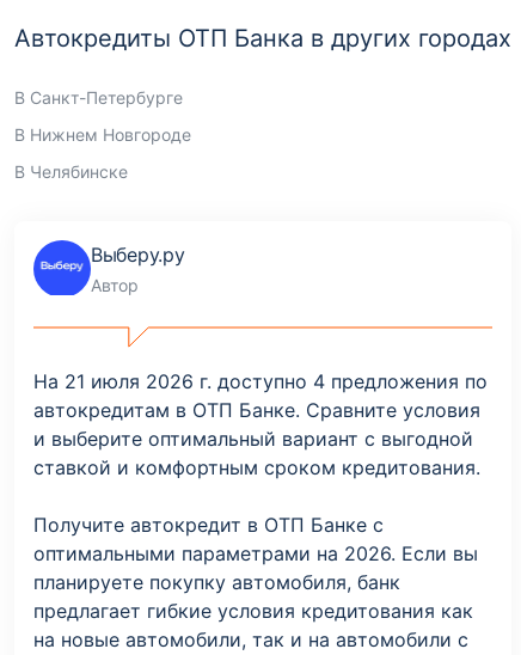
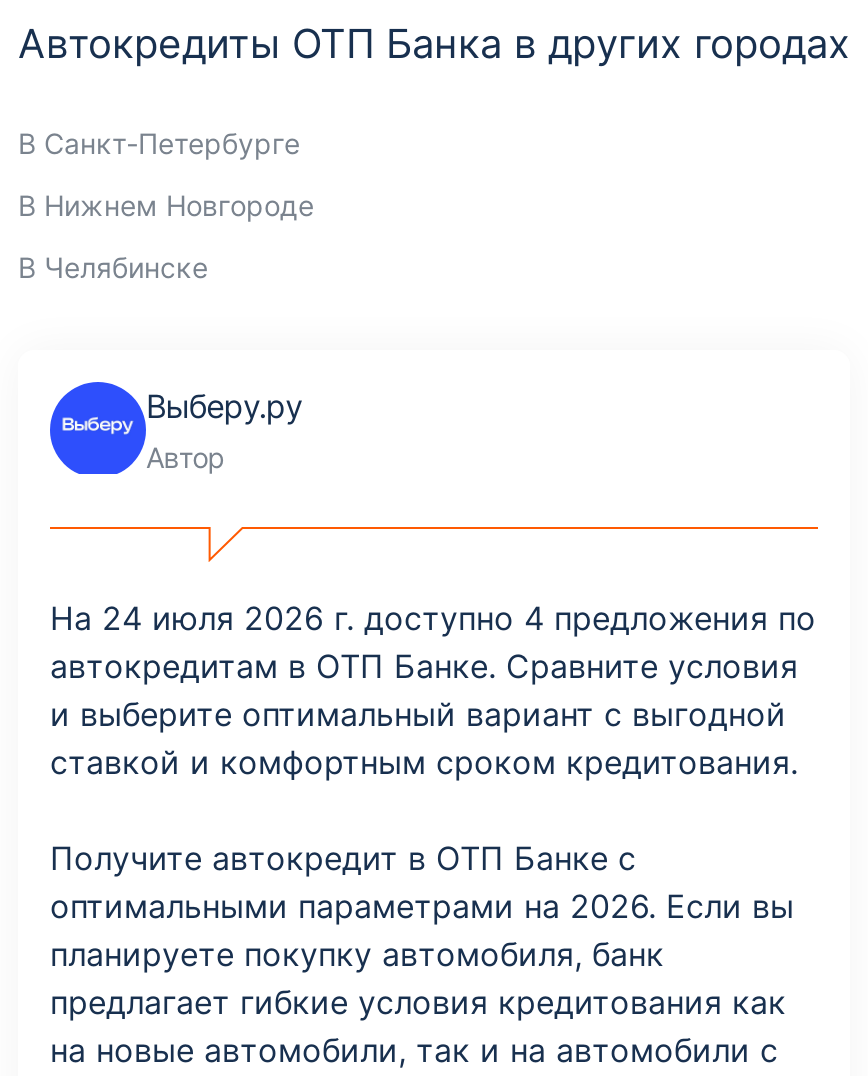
- На 21 июля 2026 г. доступно 4 предложения по
+ На 24 июля 2026 г. доступно 4 предложения по
